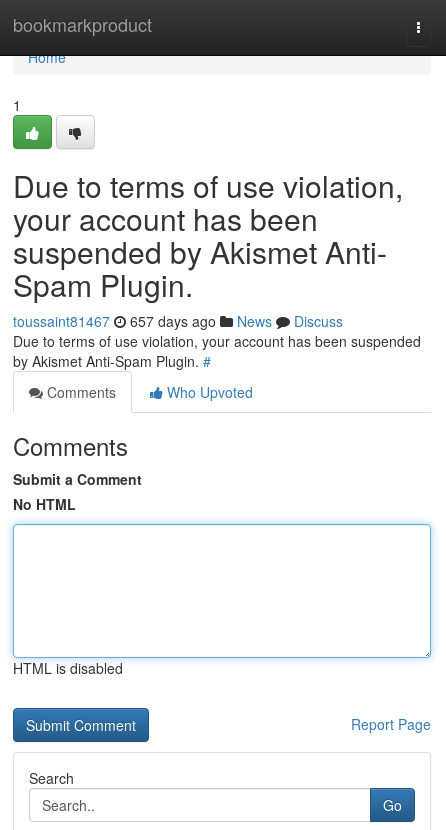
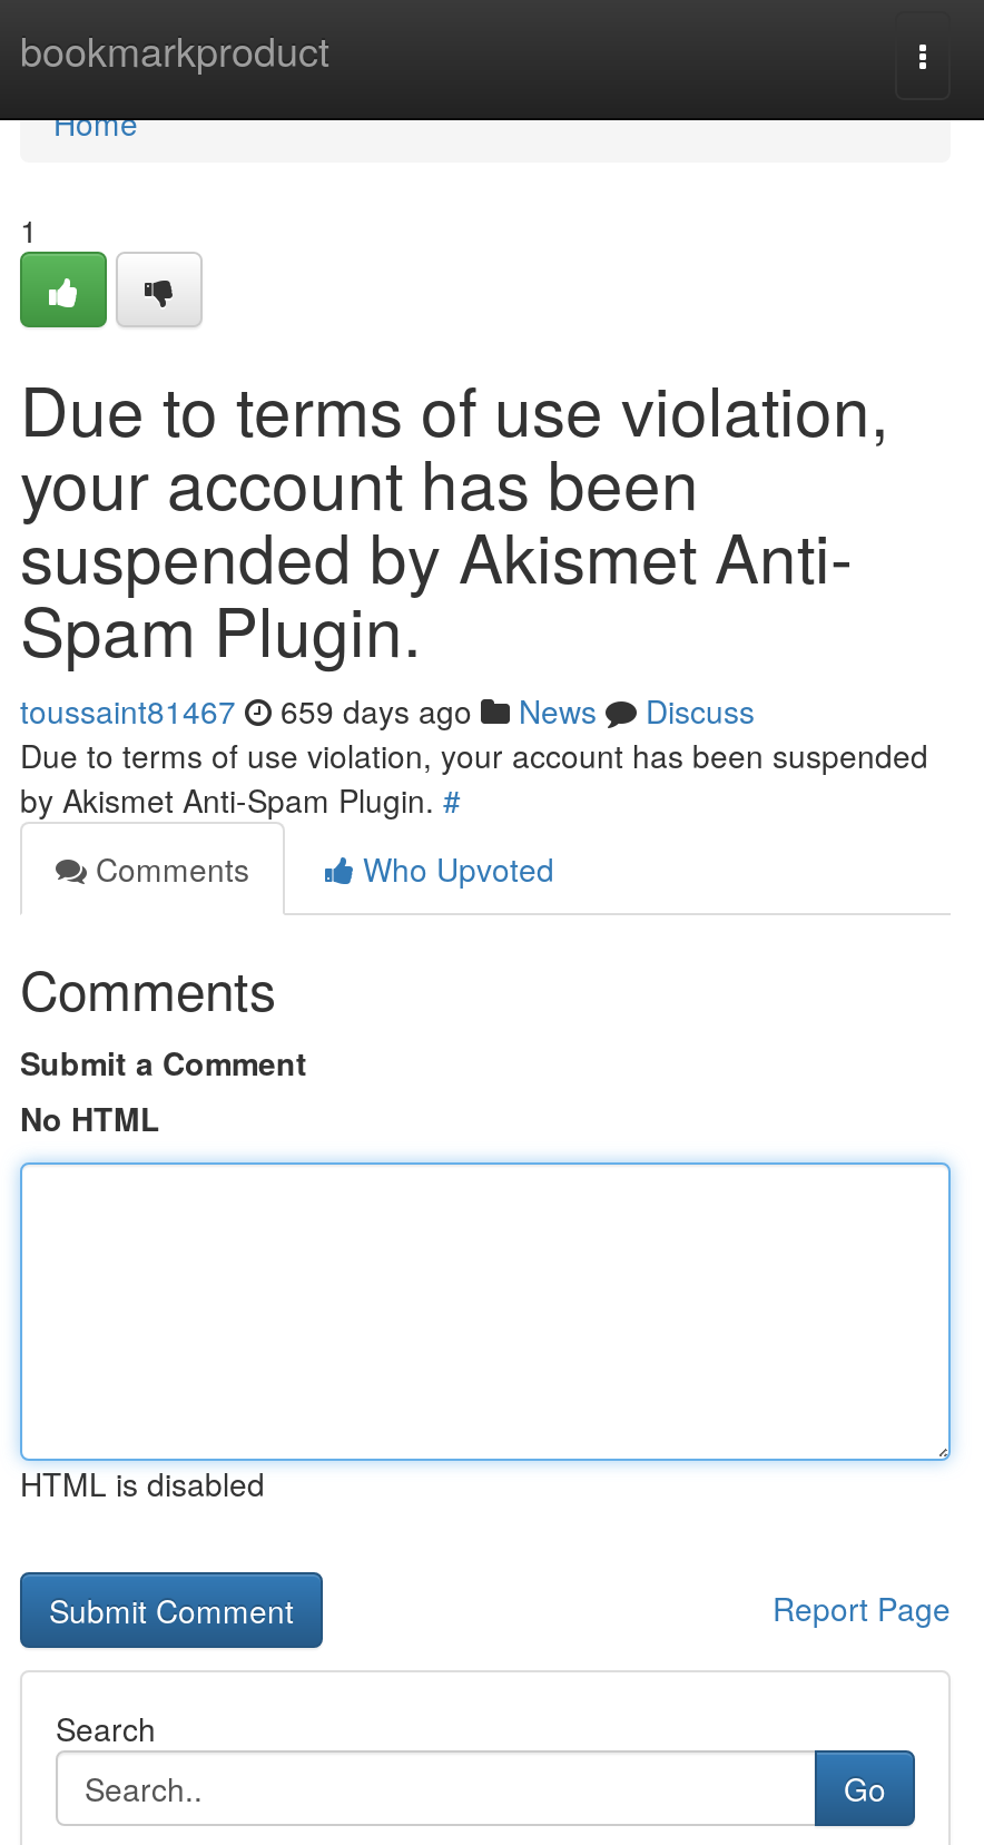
- toussaint81467 657 days ago News Discuss
+ toussaint81467 659 days ago News Discuss
